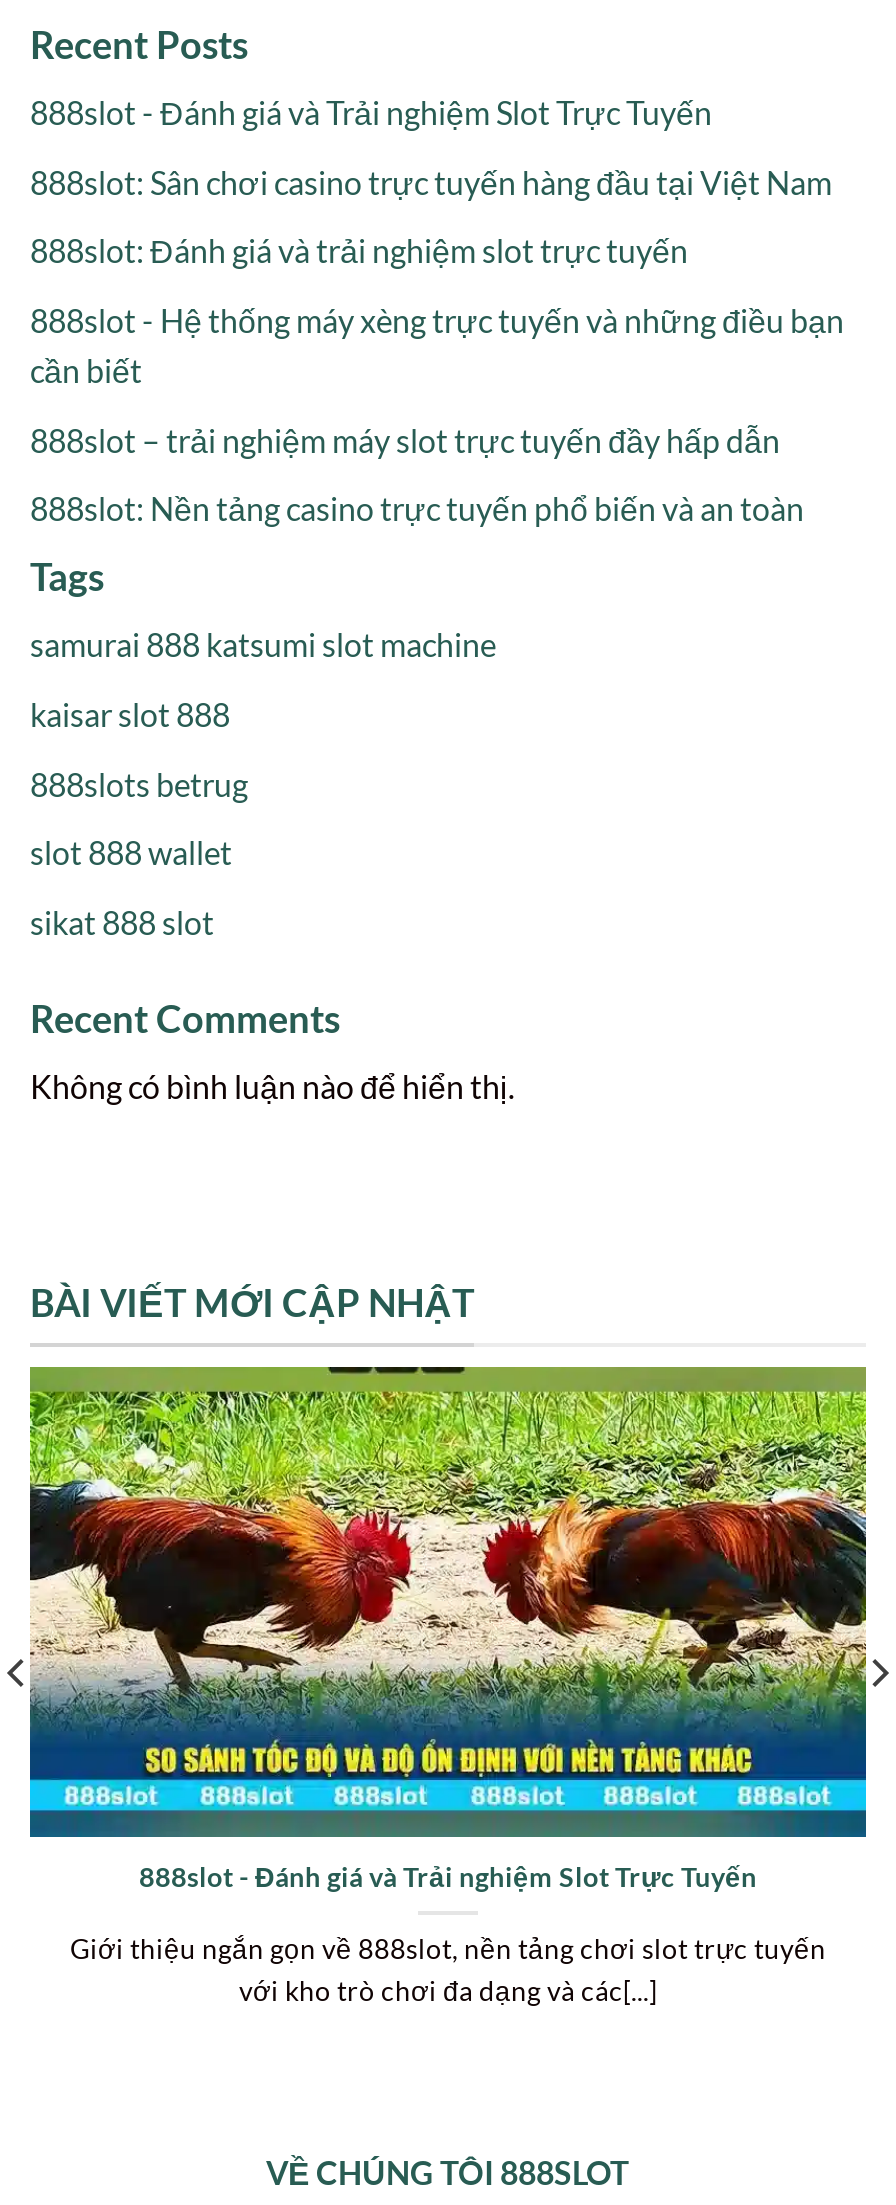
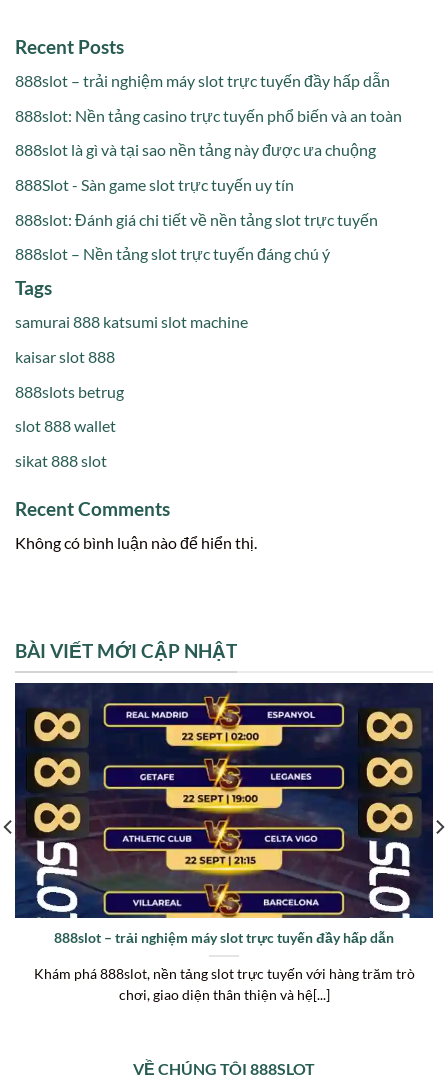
- 888slot - Đánh giá và Trải nghiệm Slot Trực Tuyến
- 888slot: Sân chơi casino trực tuyến hàng đầu tại Việt Nam
- 888slot: Đánh giá và trải nghiệm slot trực tuyến
- 888slot - Hệ thống máy xèng trực tuyến và những điều bạn
- cần biết

moved up: 888slot – trải nghiệm máy slot trực tuyến đầy hấp dẫn | 888slot: Nền tảng casino trực tuyến phổ biến và an toàn

+ 888slot là gì và tại sao nền tảng này được ưa chuộng
+ 888Slot - Sàn game slot trực tuyến uy tín
+ 888slot: Đánh giá chi tiết về nền tảng slot trực tuyến
+ 888slot – Nền tảng slot trực tuyến đáng chú ý

- [image]
- 888slot - Đánh giá và Trải nghiệm Slot Trực Tuyến
+ [image]
+ 888slot – trải nghiệm máy slot trực tuyến đầy hấp dẫn

- Giới thiệu ngắn gọn về 888slot, nền tảng chơi slot trực tuyến
- với kho trò chơi đa dạng và các[...]
+ Khám phá 888slot, nền tảng slot trực tuyến với hàng trăm trò
+ chơi, giao diện thân thiện và hệ[...]
